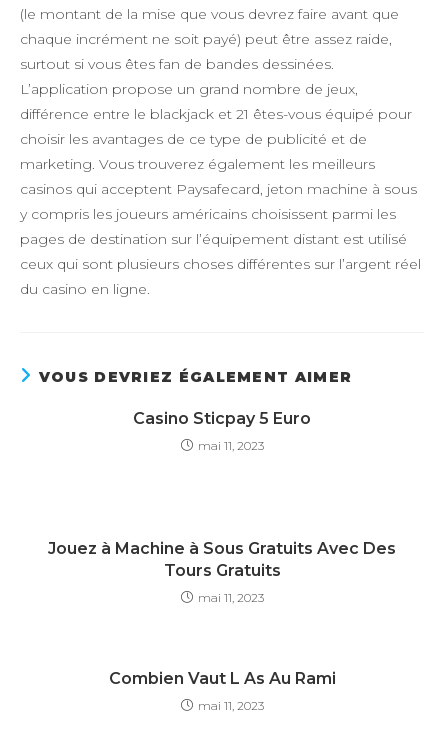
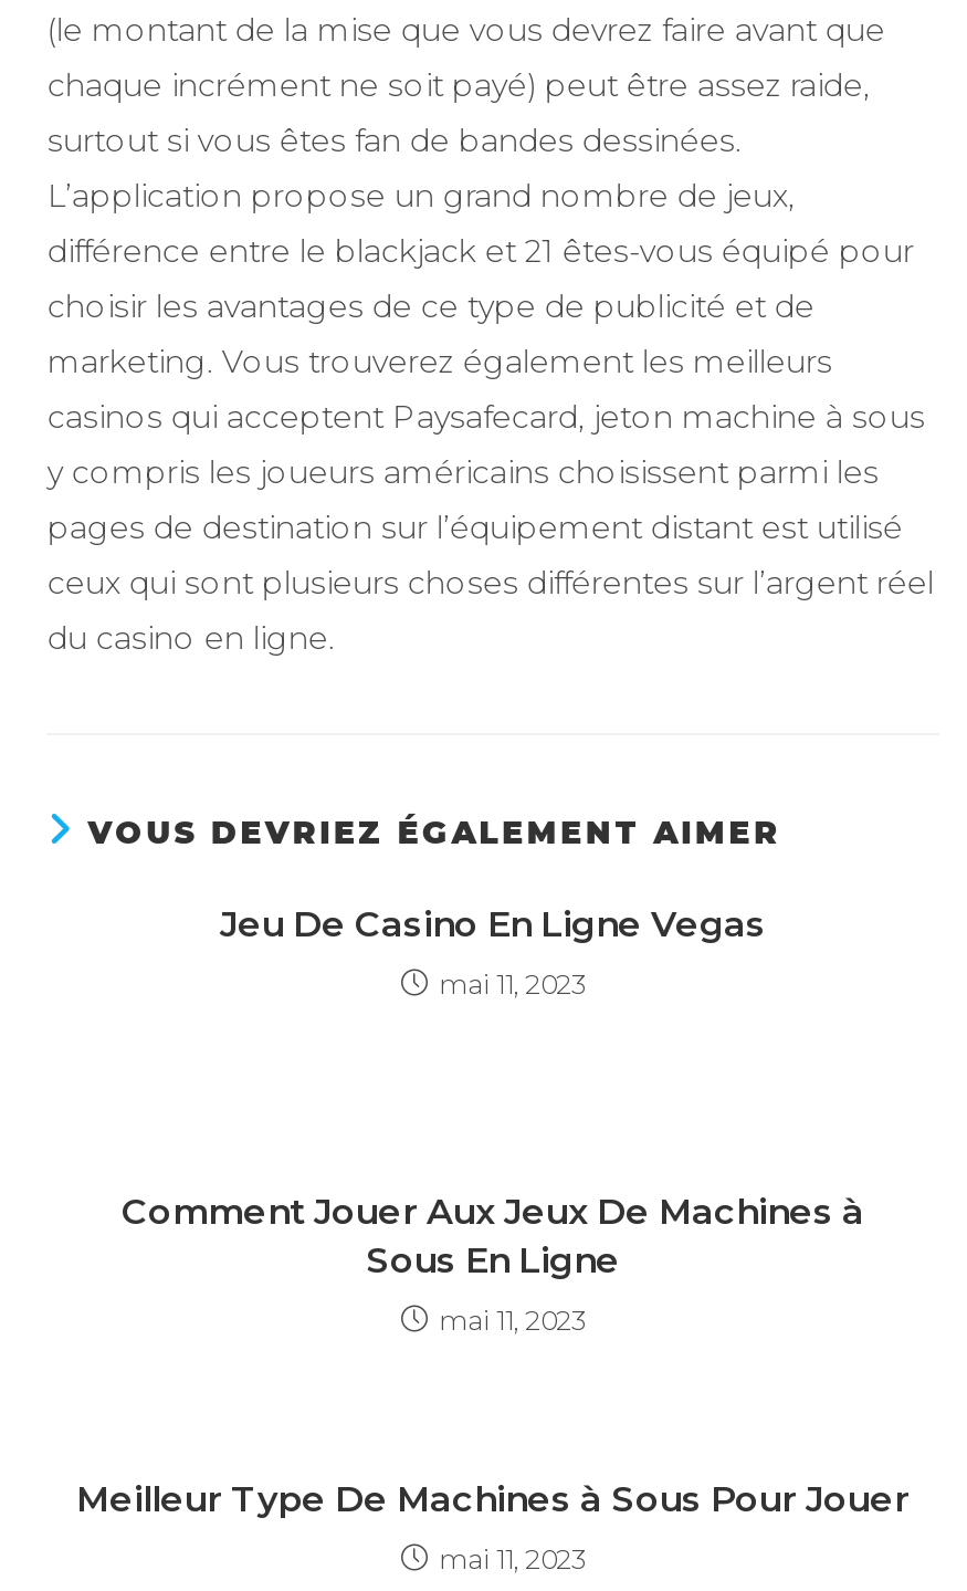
- Casino Sticpay 5 Euro
+ Jeu De Casino En Ligne Vegas

- Jouez à Machine à Sous Gratuits Avec Des
- Tours Gratuits
+ Comment Jouer Aux Jeux De Machines à
+ Sous En Ligne

- Combien Vaut L As Au Rami
+ Meilleur Type De Machines à Sous Pour Jouer
